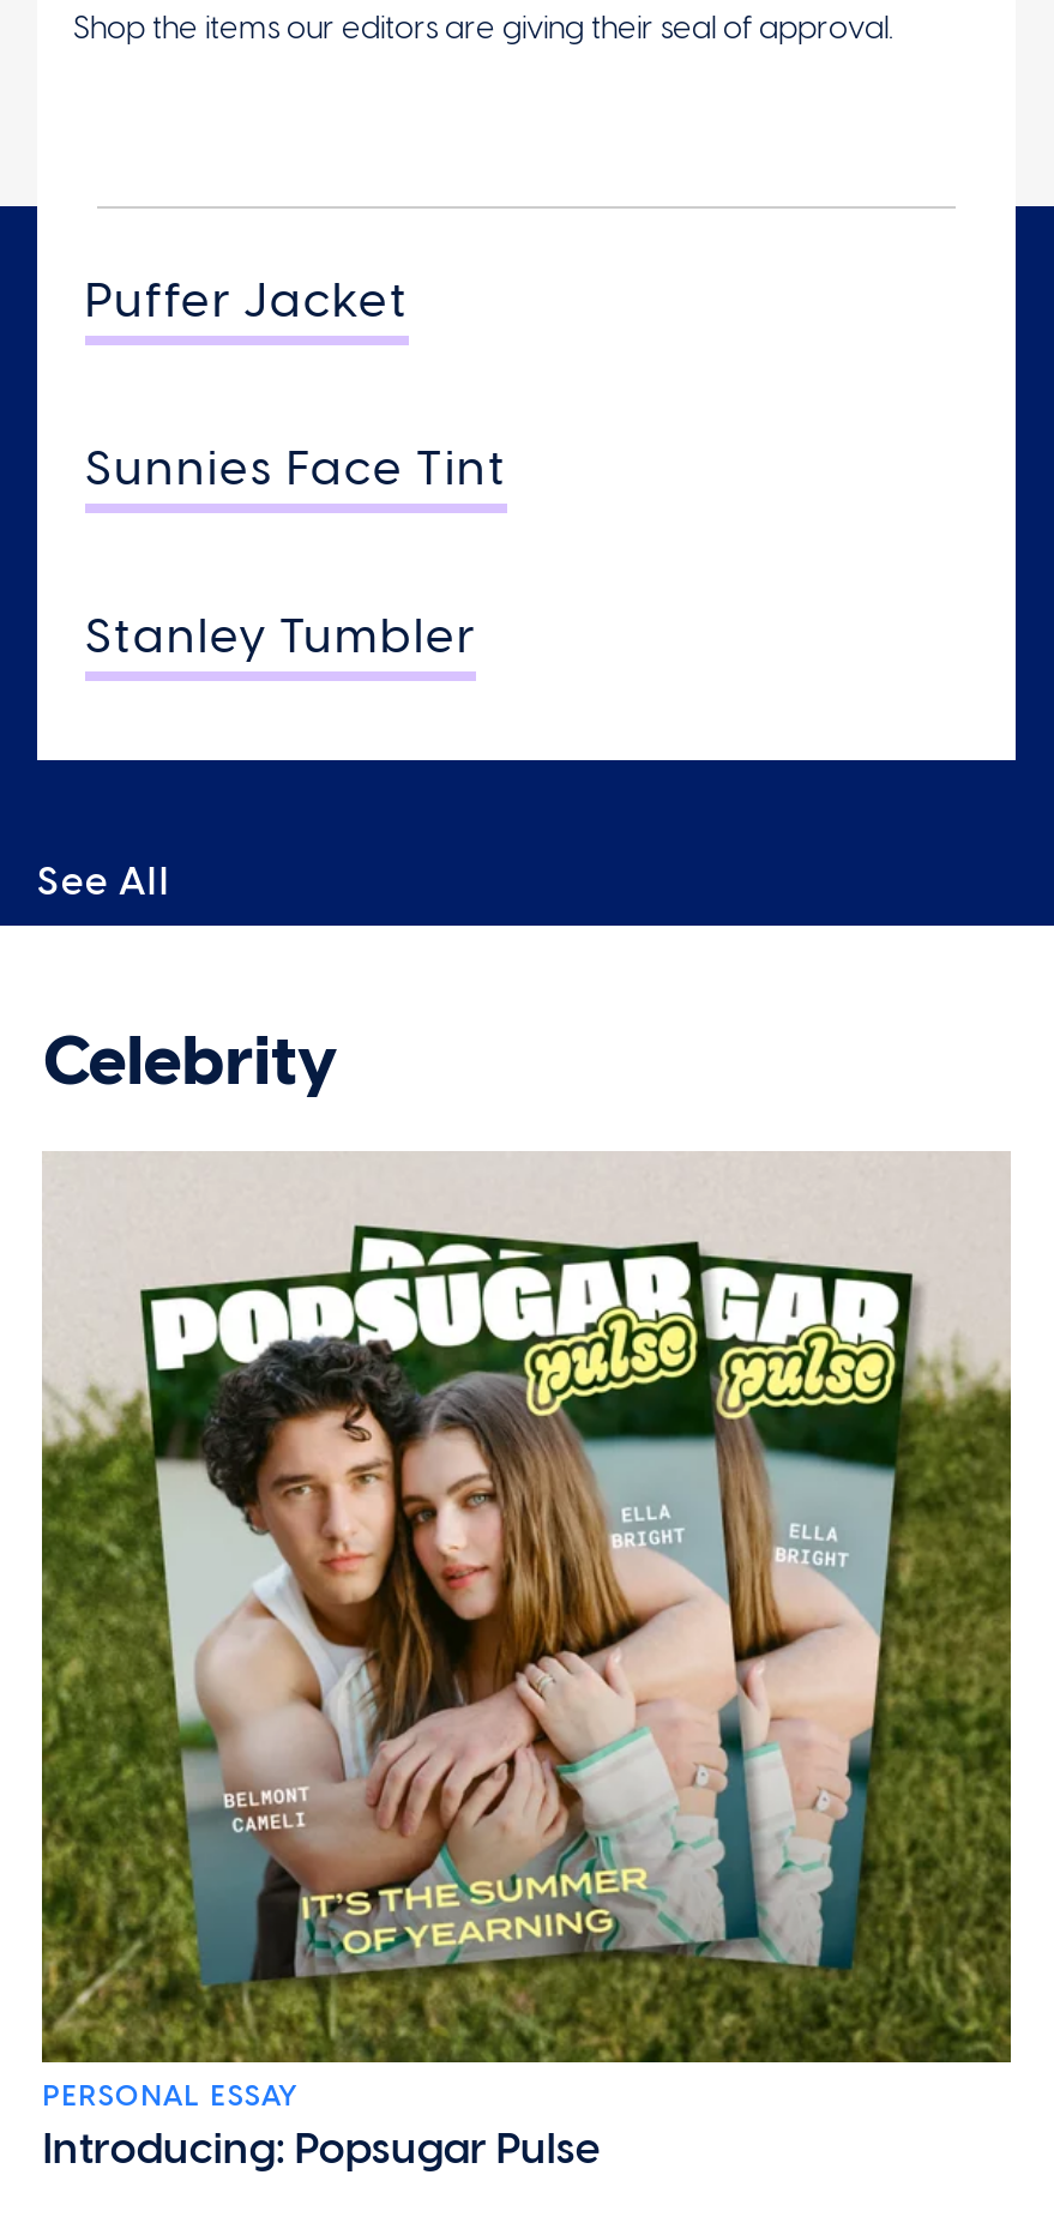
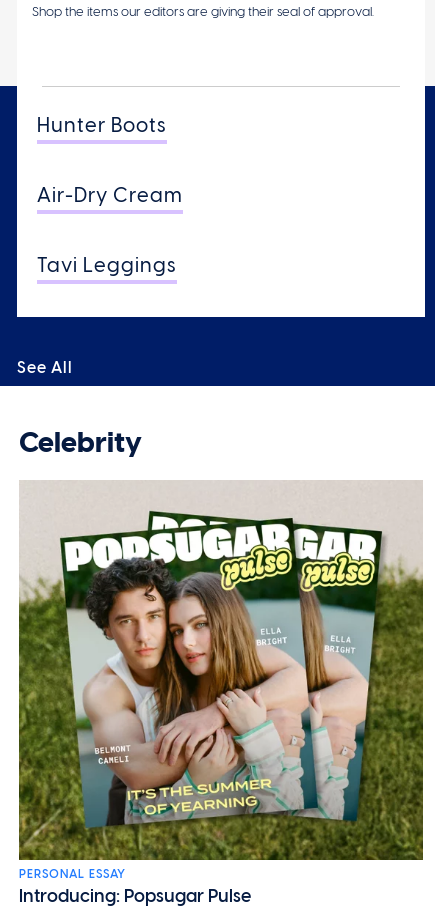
- Puffer Jacket
+ Hunter Boots

- Sunnies Face Tint
+ Air-Dry Cream

- Stanley Tumbler
+ Tavi Leggings
